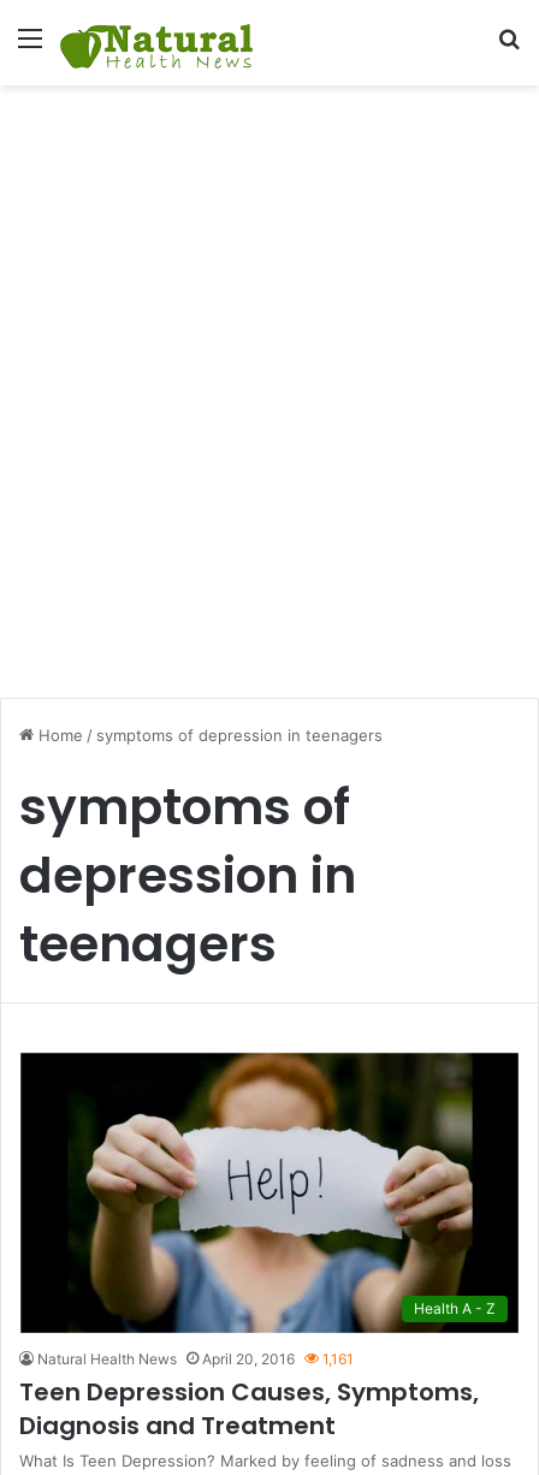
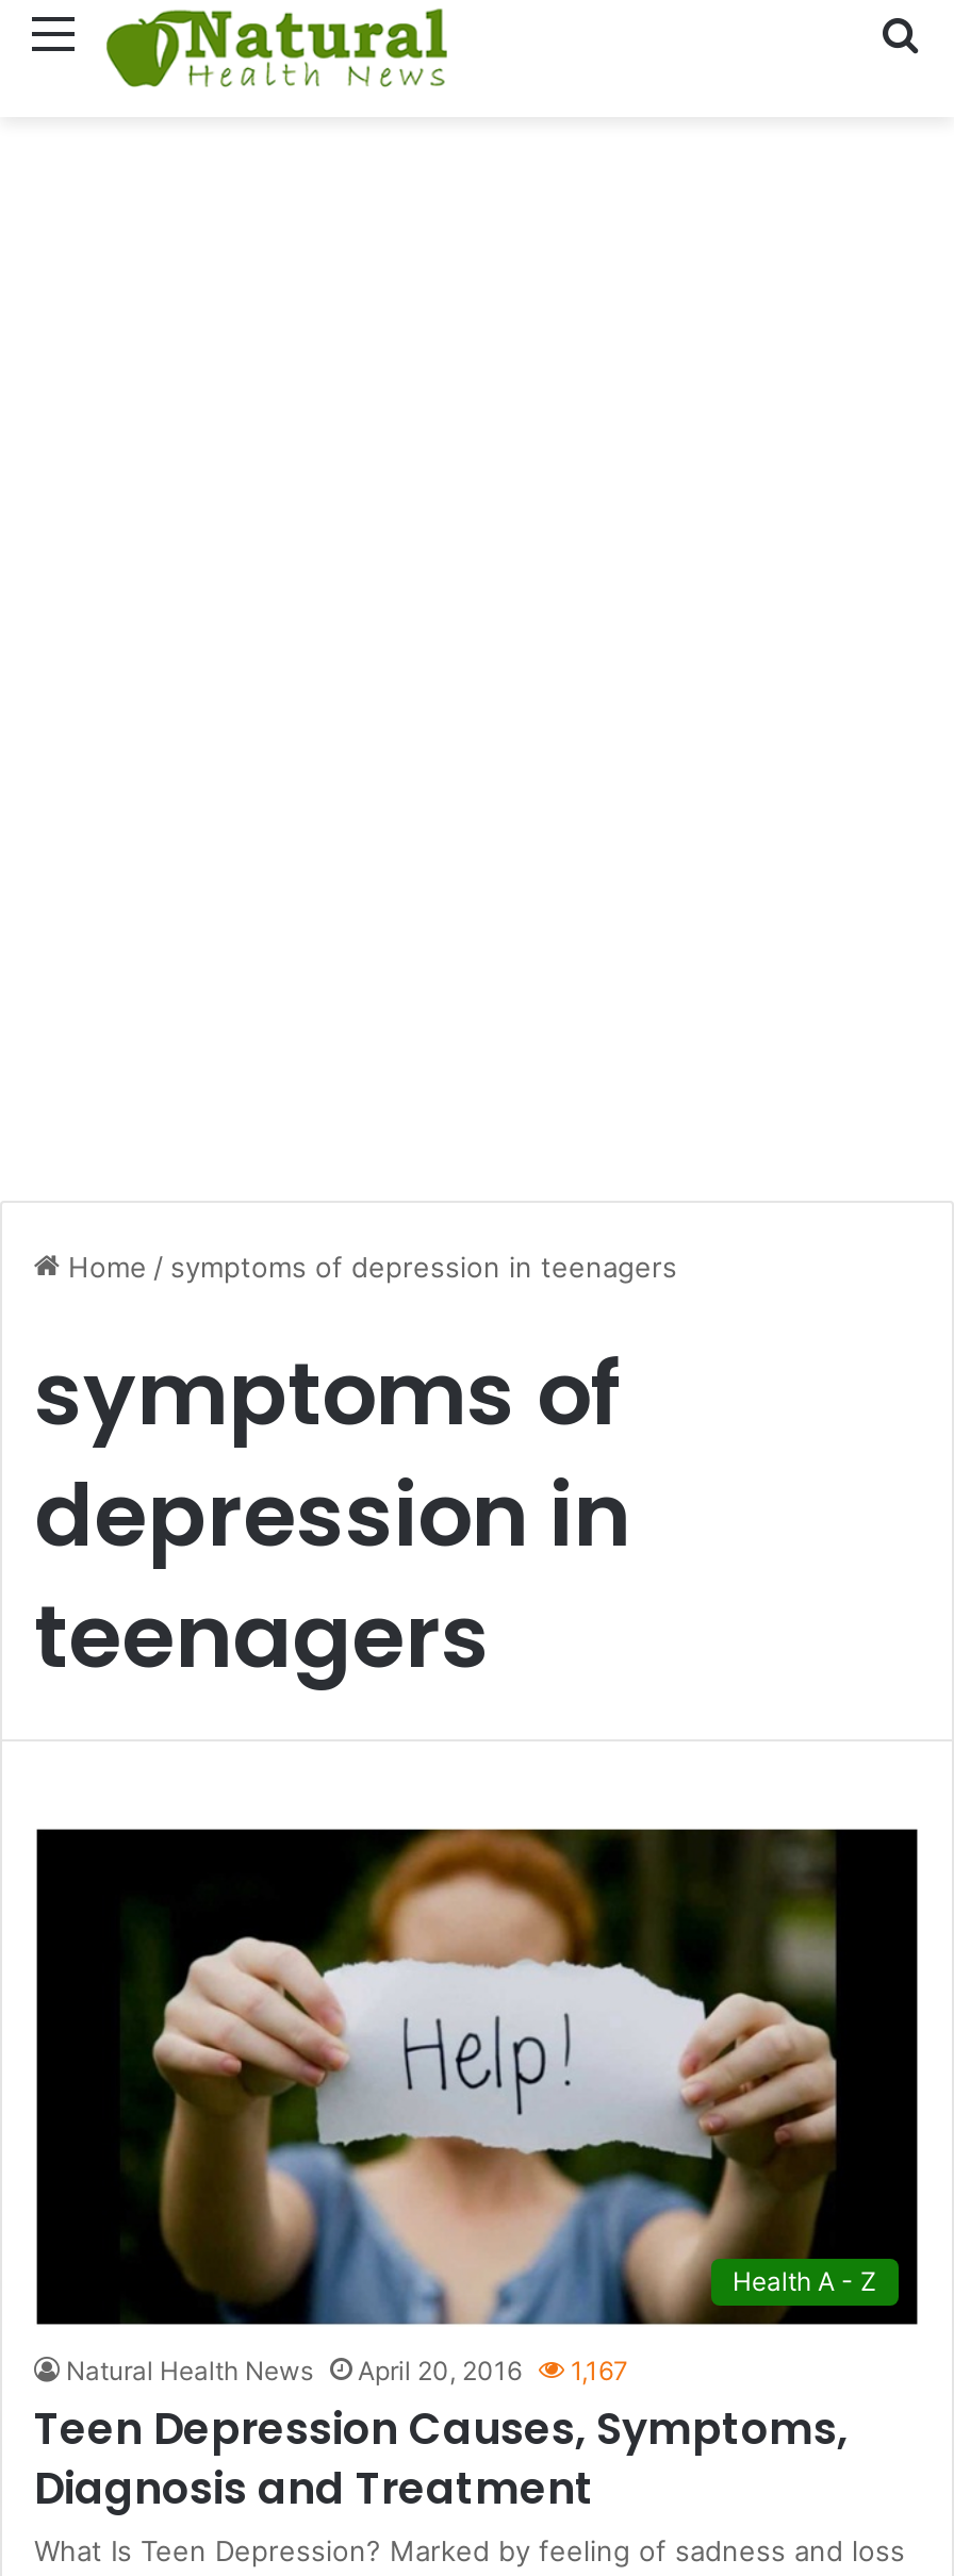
- Natural Health News April 20, 2016 1,161
+ Natural Health News April 20, 2016 1,167
